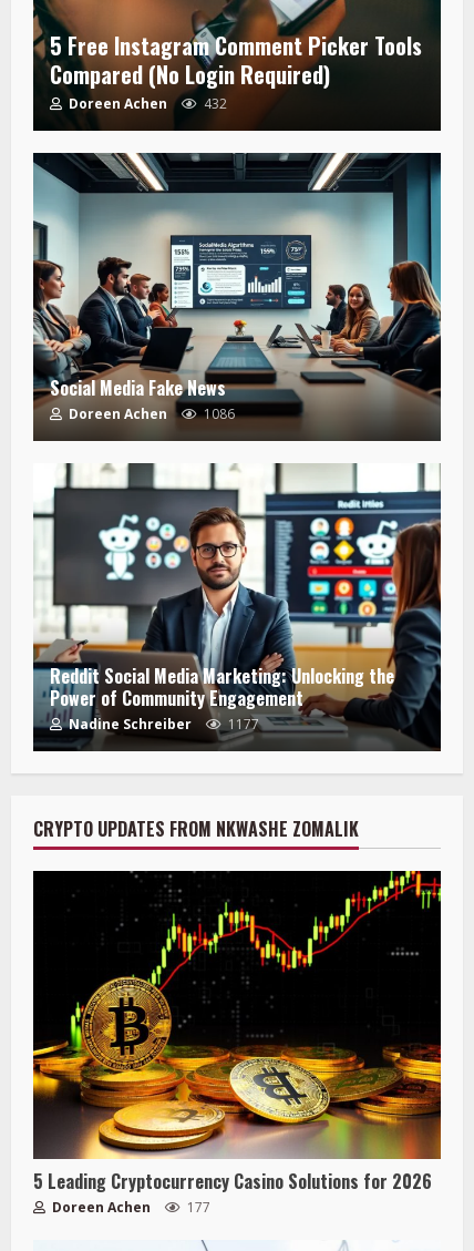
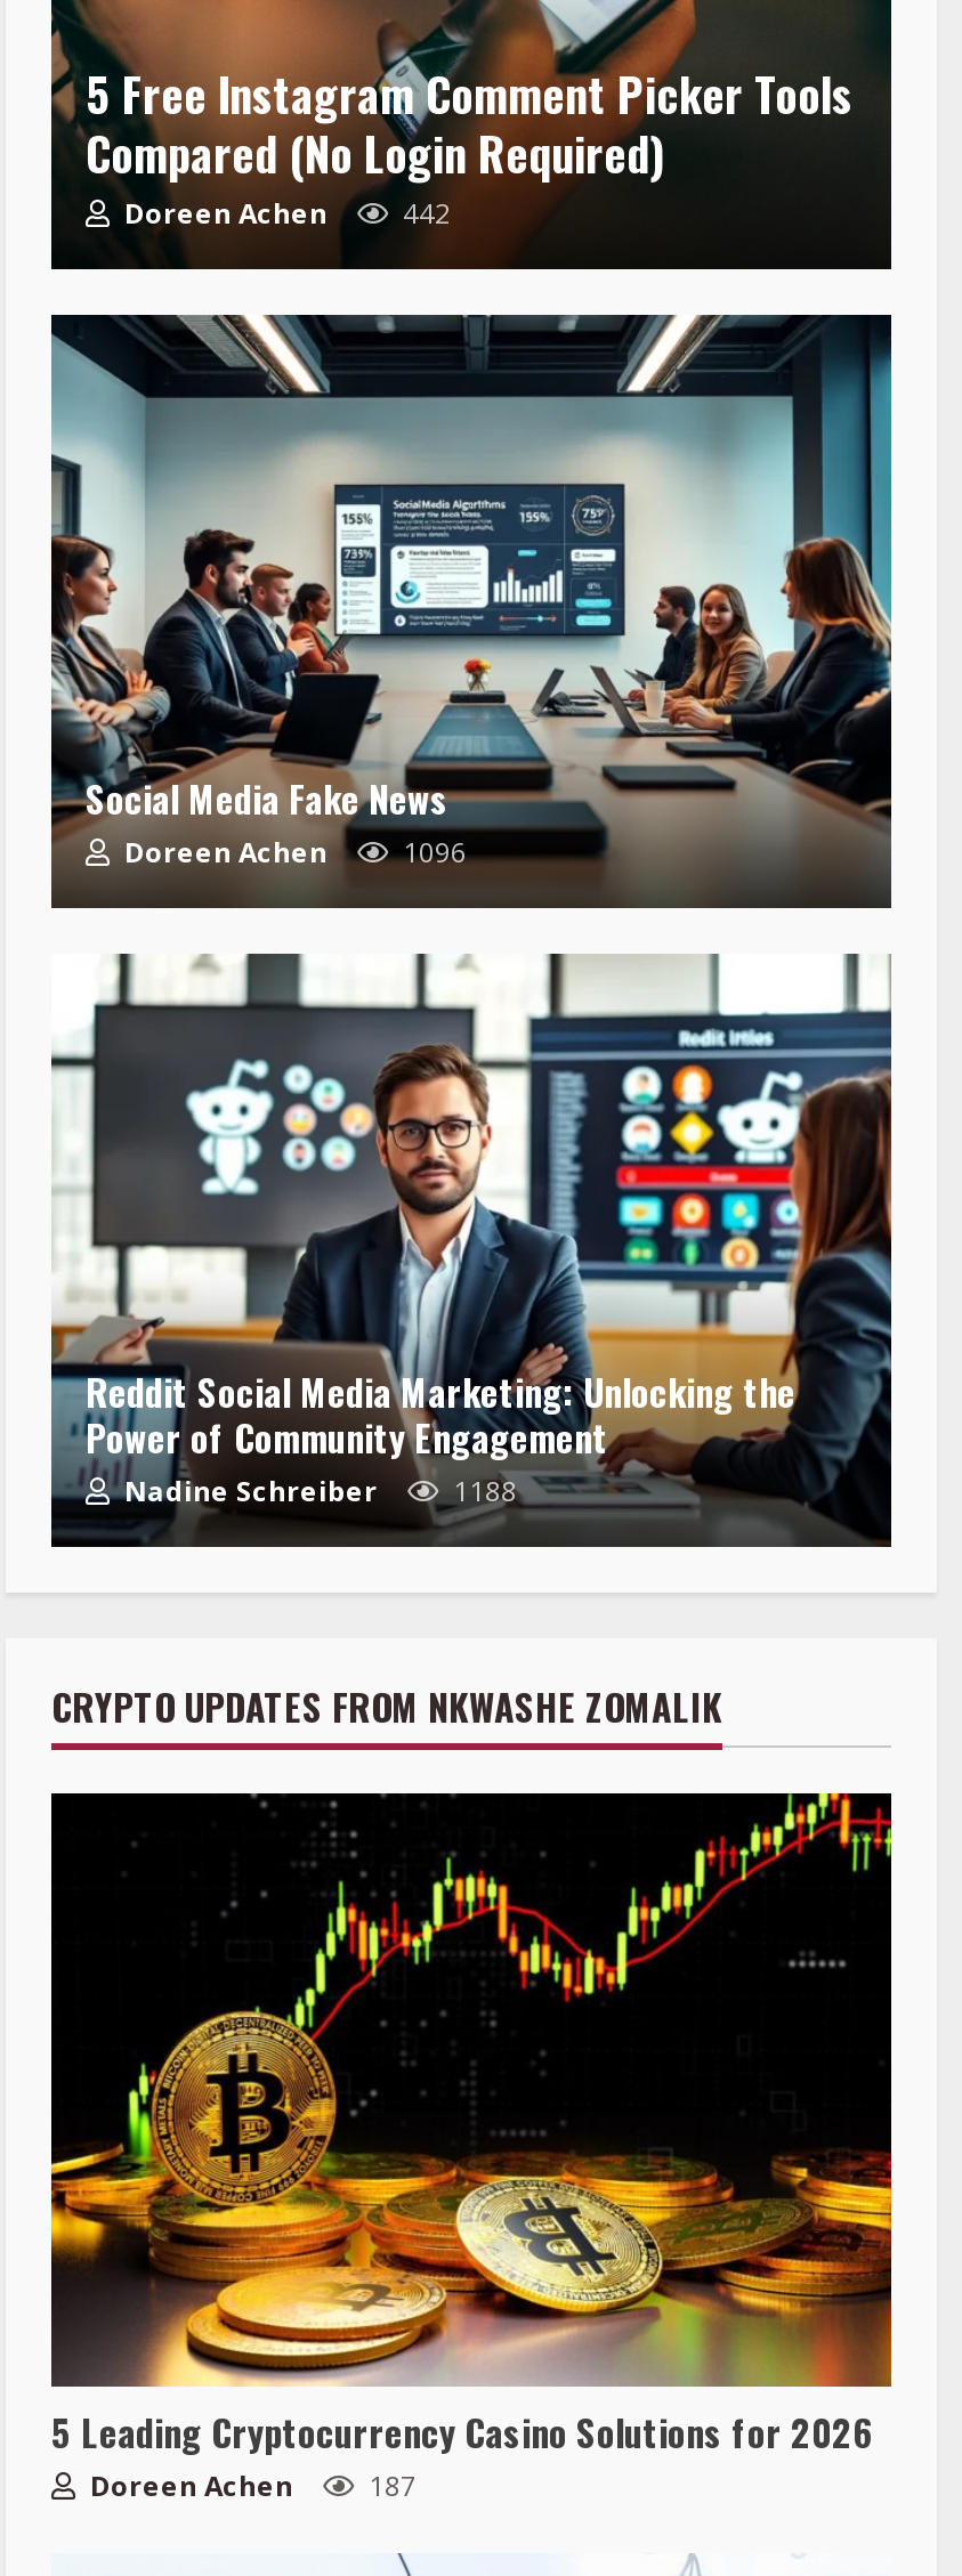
- Doreen Achen 432
+ Doreen Achen 442

- Doreen Achen 1086
+ Doreen Achen 1096

- Nadine Schreiber 1177
+ Nadine Schreiber 1188

- Doreen Achen 177
+ Doreen Achen 187
